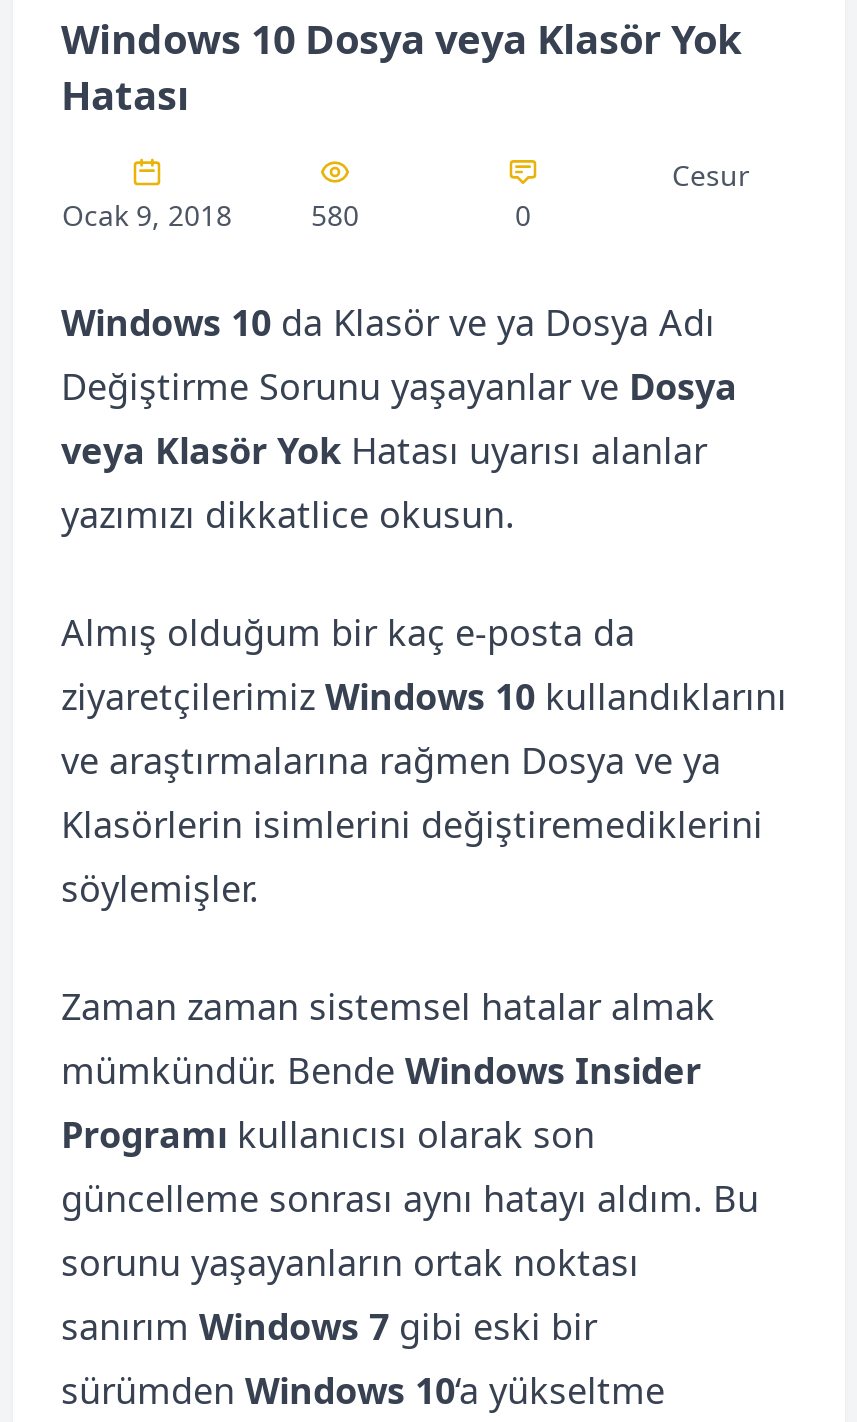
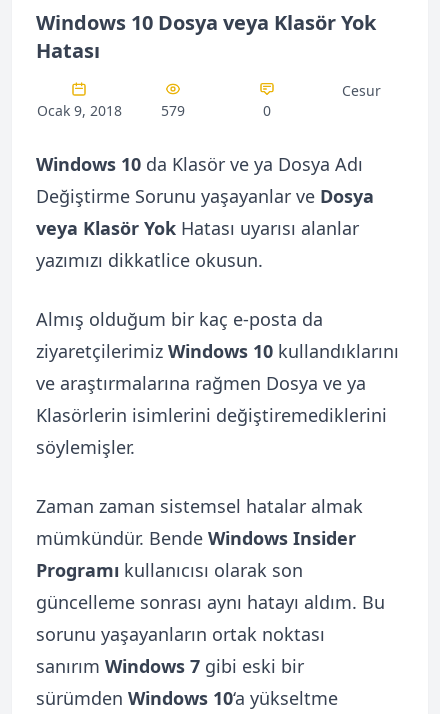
- 580
+ 579
